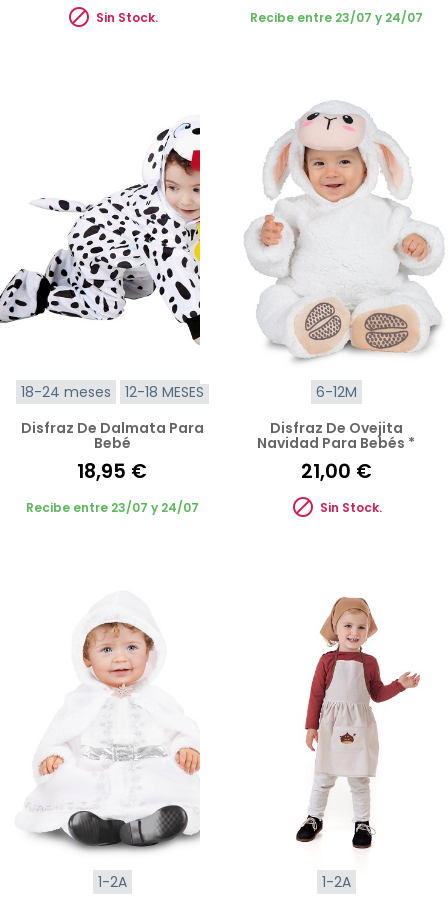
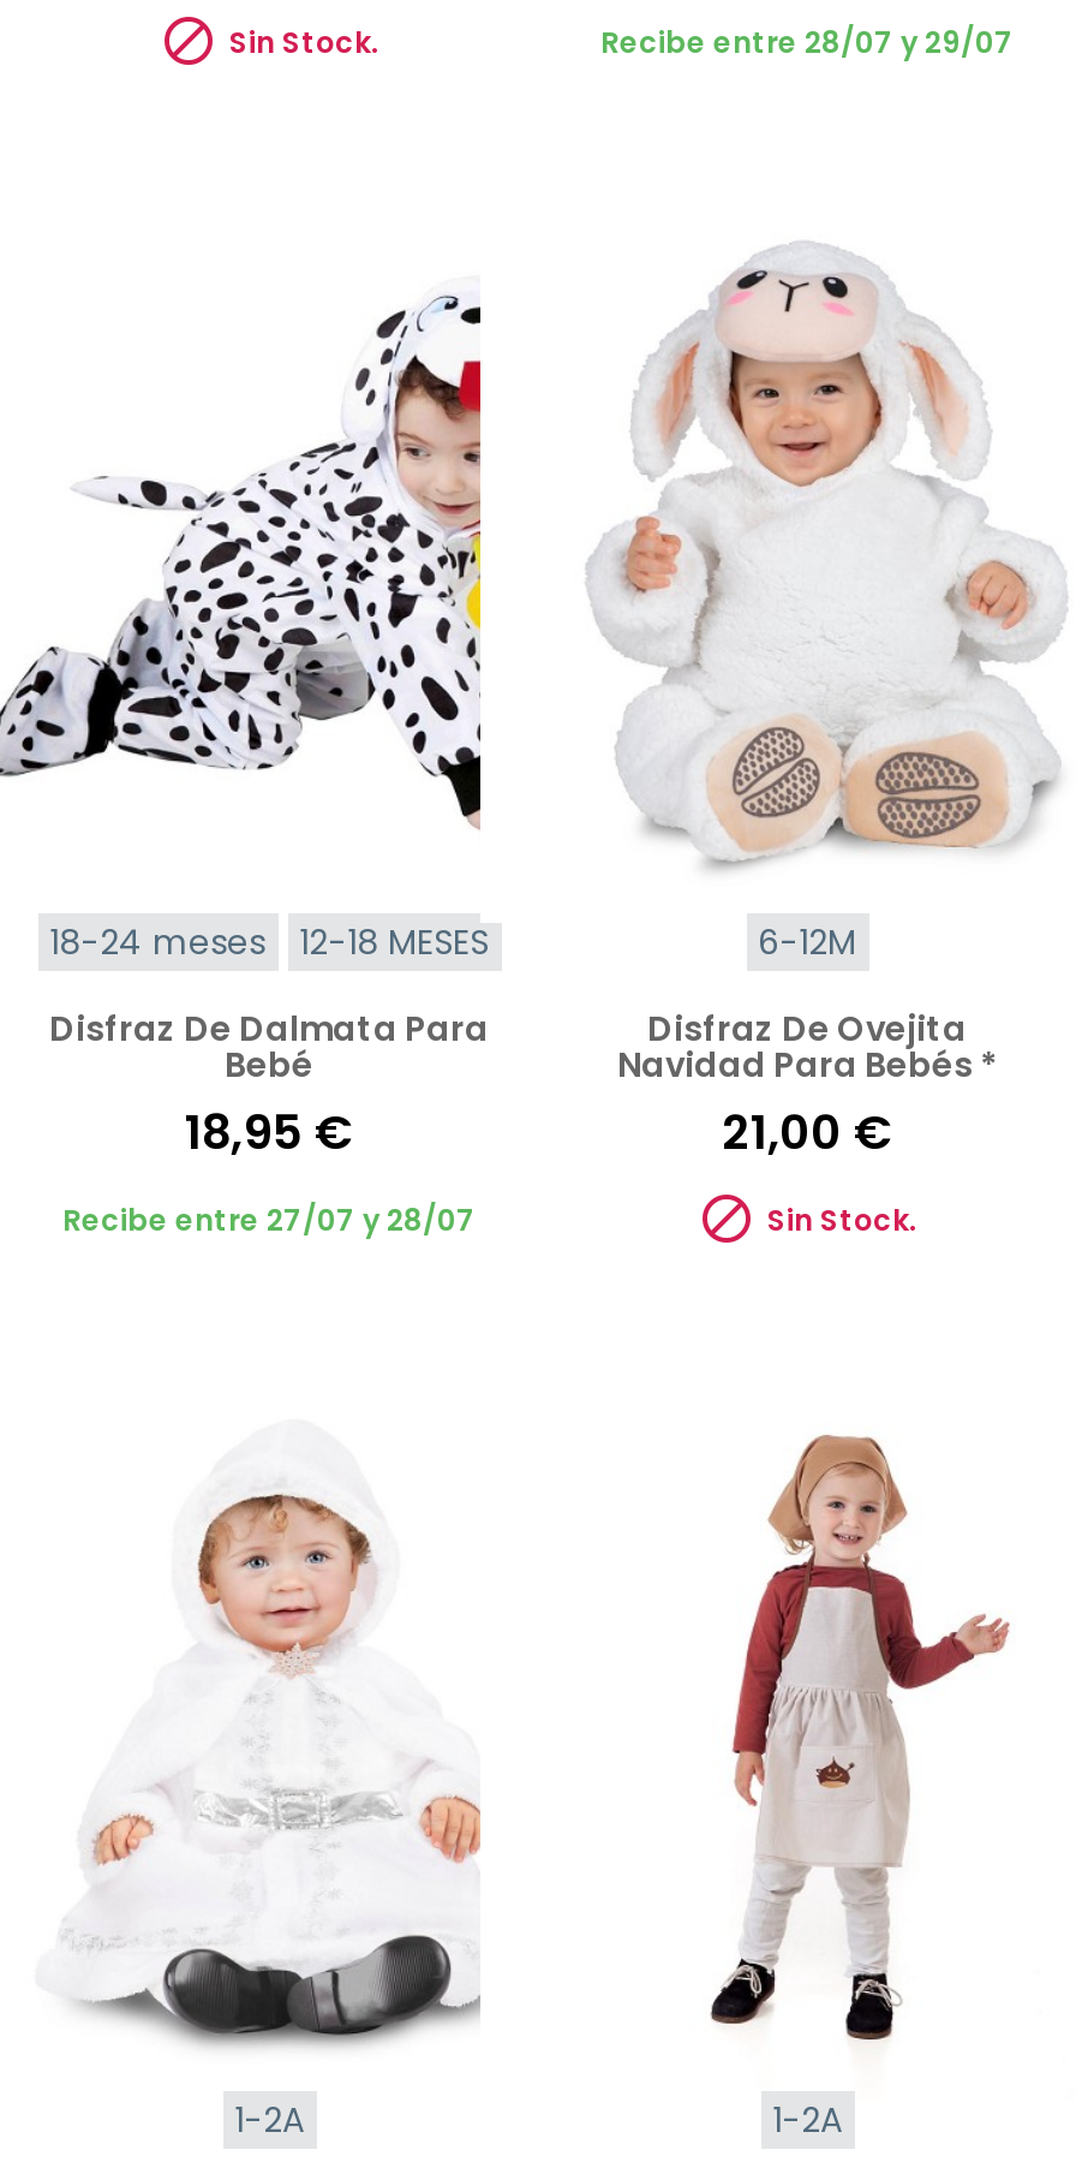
- Recibe entre 23/07 y 24/07
+ Recibe entre 28/07 y 29/07

- Recibe entre 23/07 y 24/07
+ Recibe entre 27/07 y 28/07
